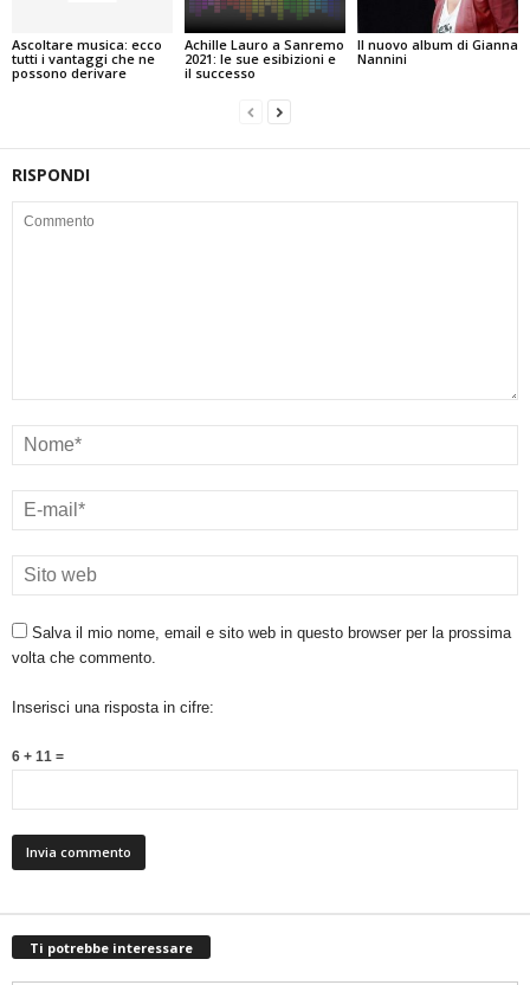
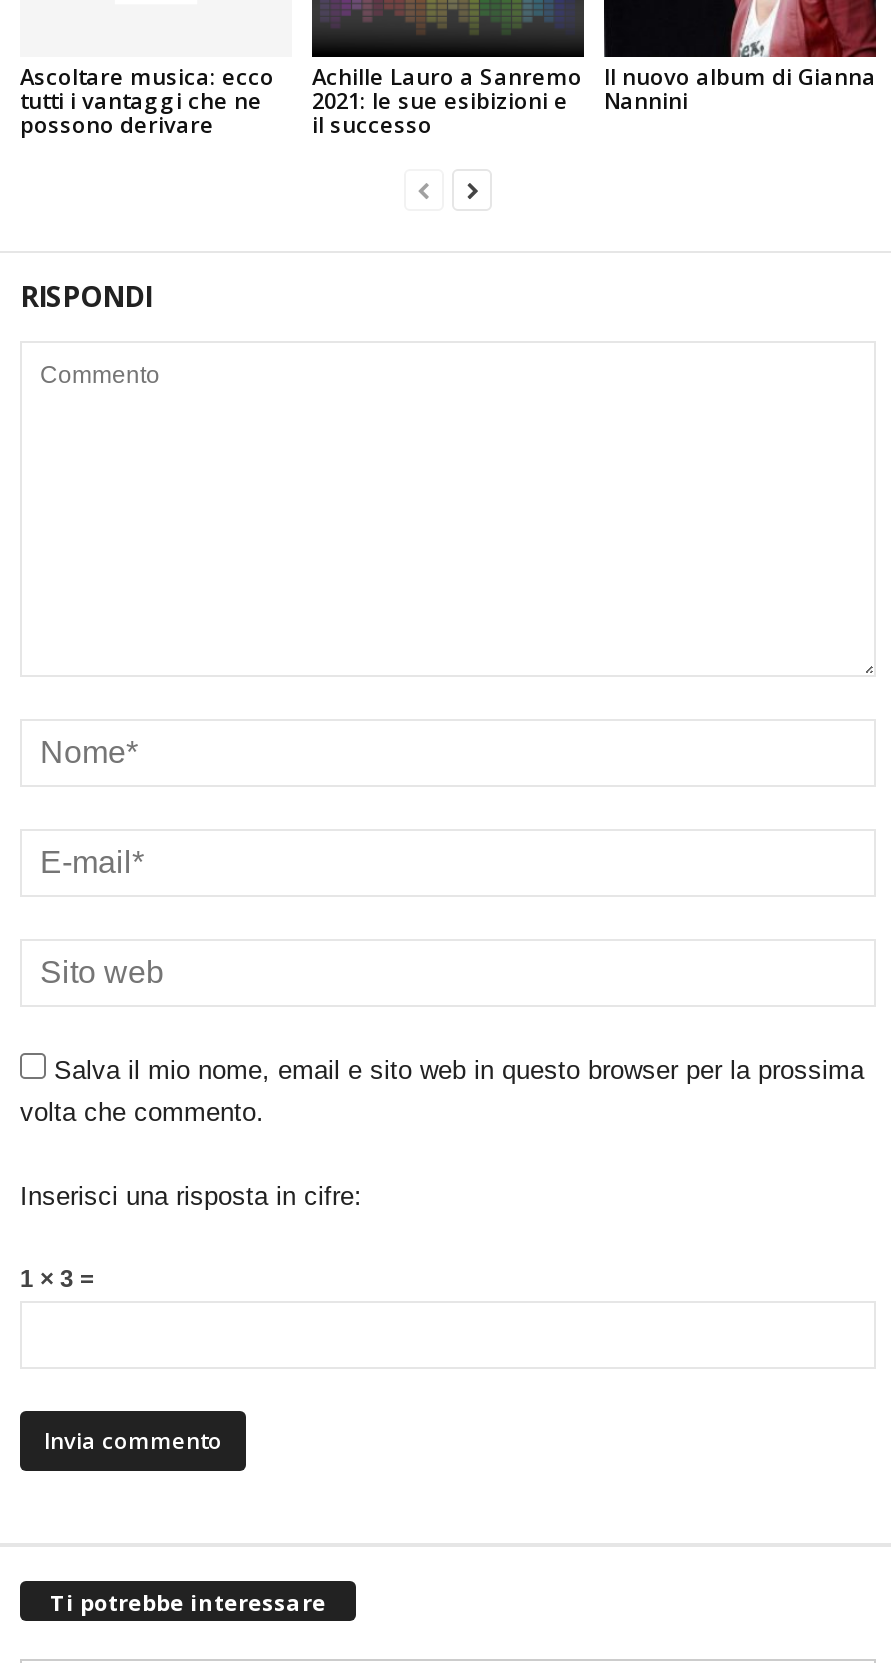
- 6 + 11 =
+ 1 × 3 =
